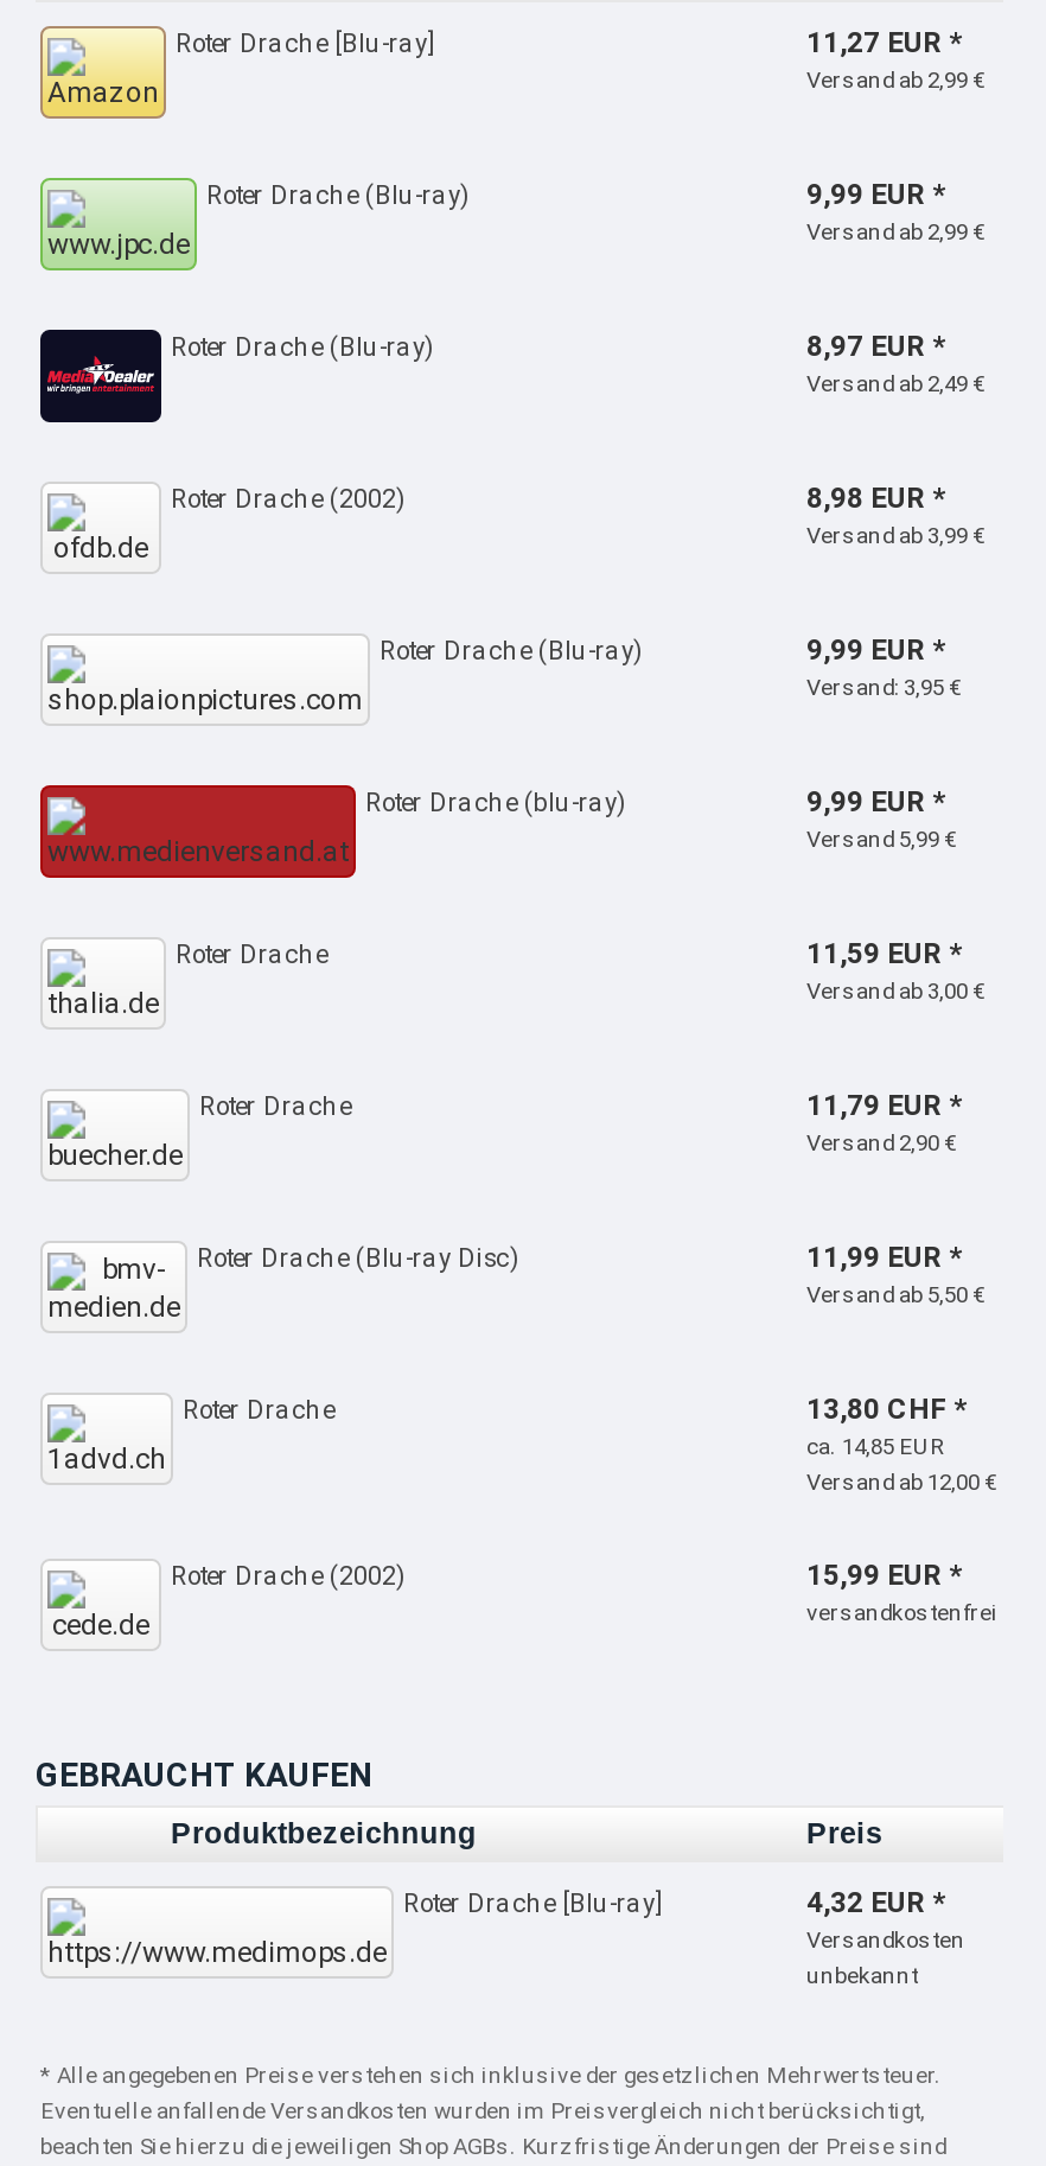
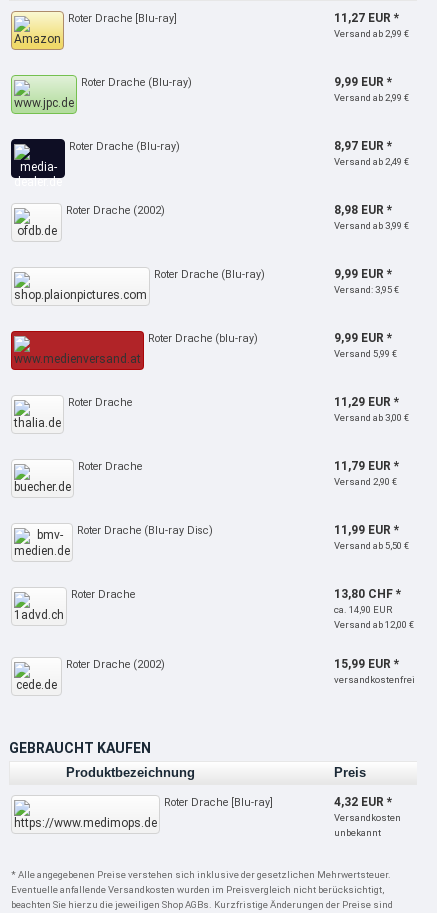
- [image]
+ [image]

- 11,59 EUR *
+ 11,29 EUR *

- ca. 14,85 EUR
+ ca. 14,90 EUR
